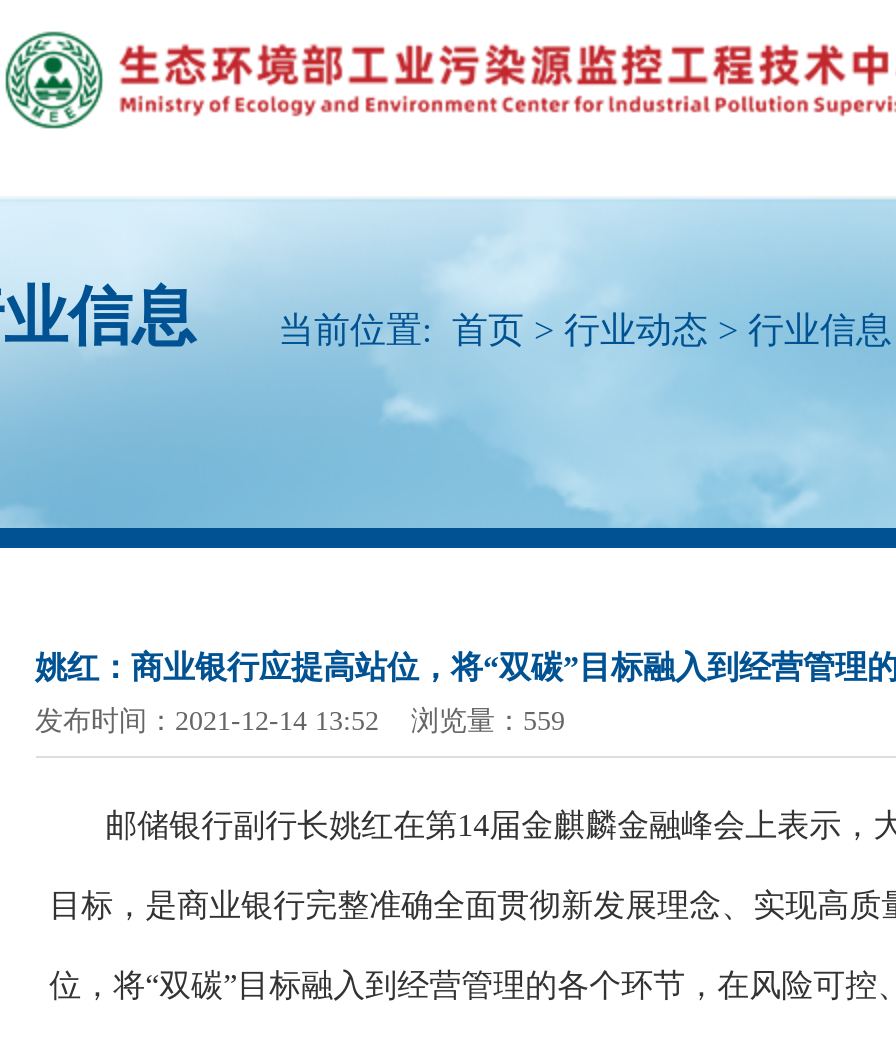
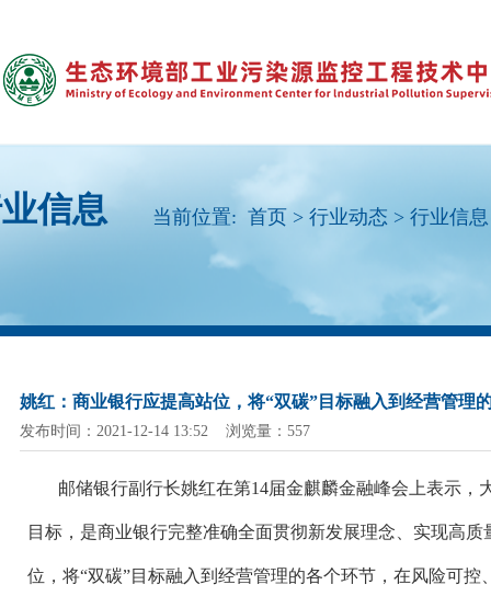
- 发布时间：2021-12-14 13:52 浏览量：559
+ 发布时间：2021-12-14 13:52 浏览量：557
